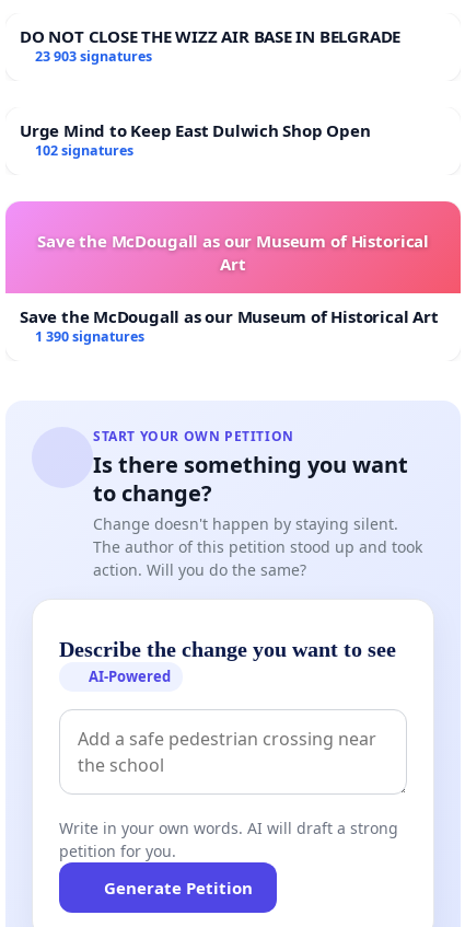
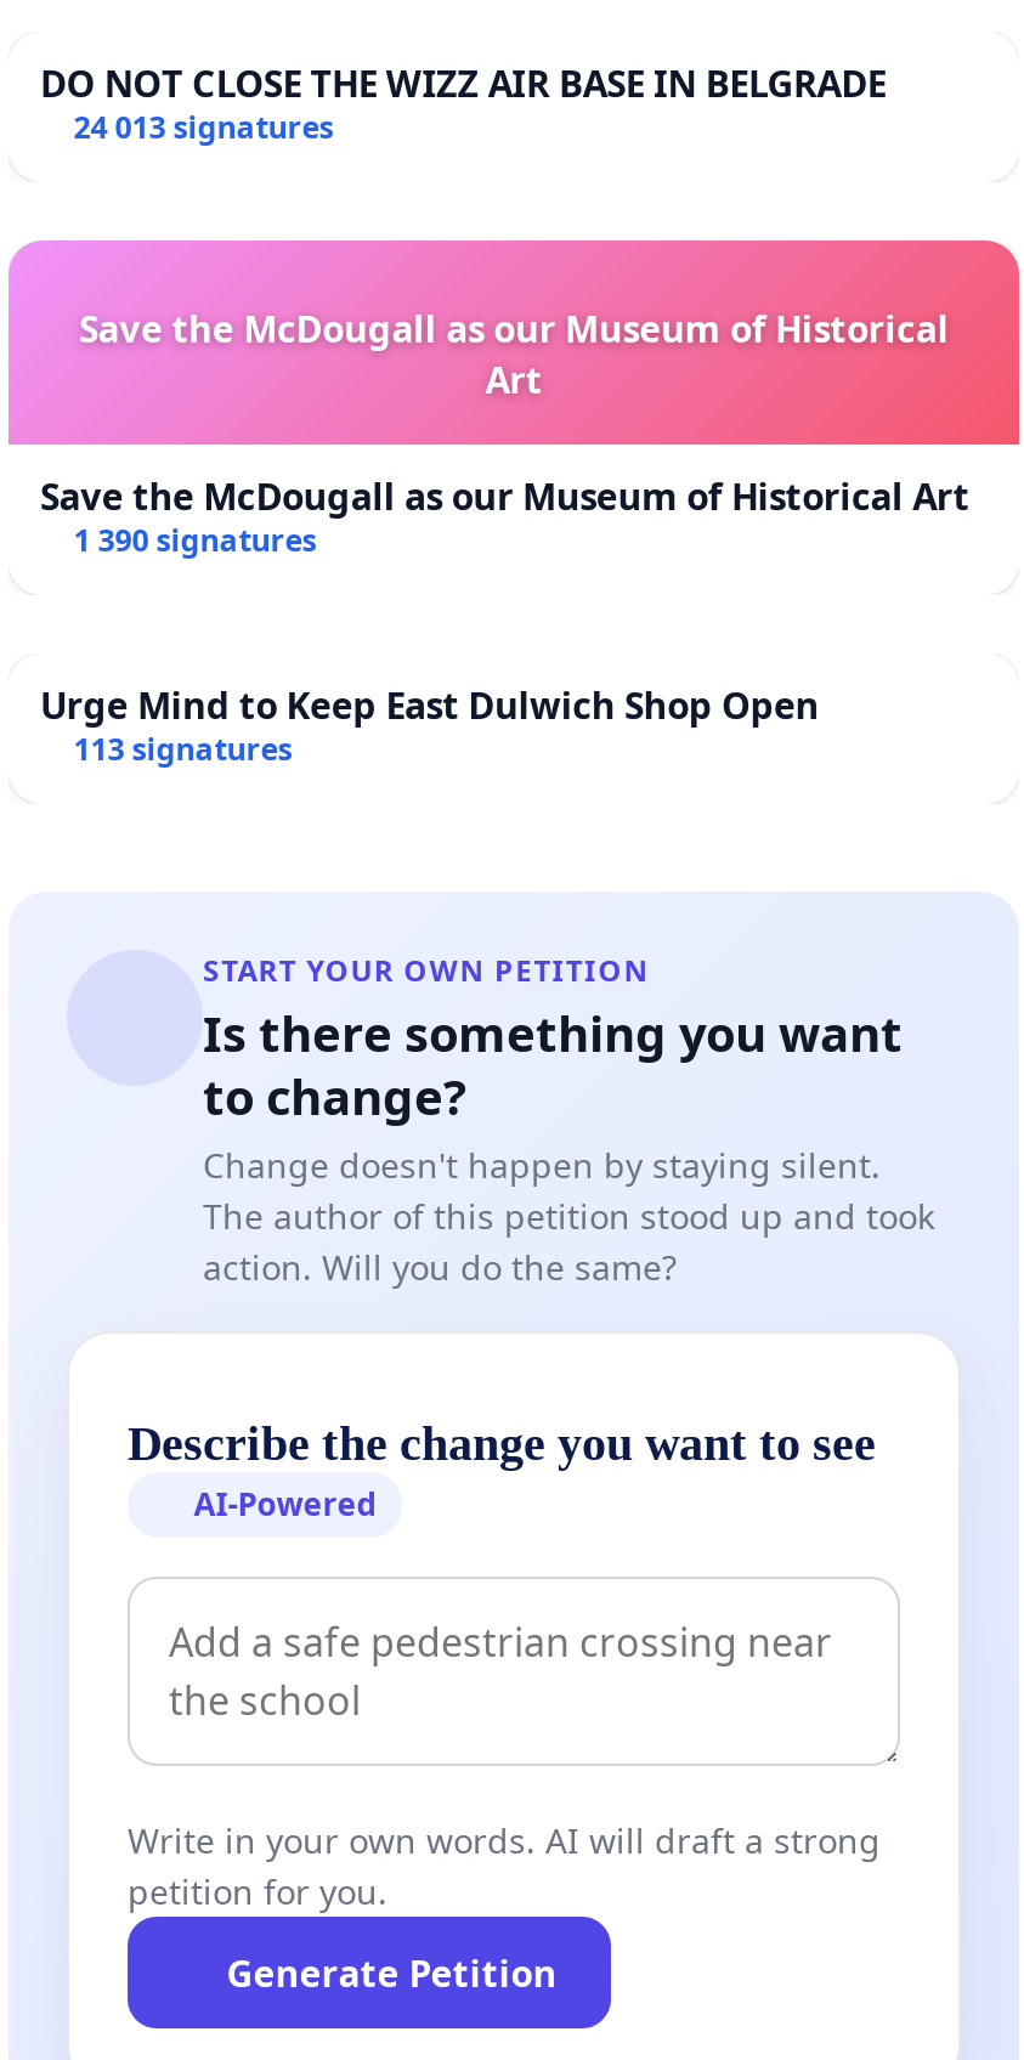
- 23 903 signatures
- 102 signatures
+ 24 013 signatures

moved down: Urge Mind to Keep East Dulwich Shop Open

moved up: Save the McDougall as our Museum of Historical | Art | Save the McDougall as our Museum of Historical Art | 1 390 signatures

+ 113 signatures
